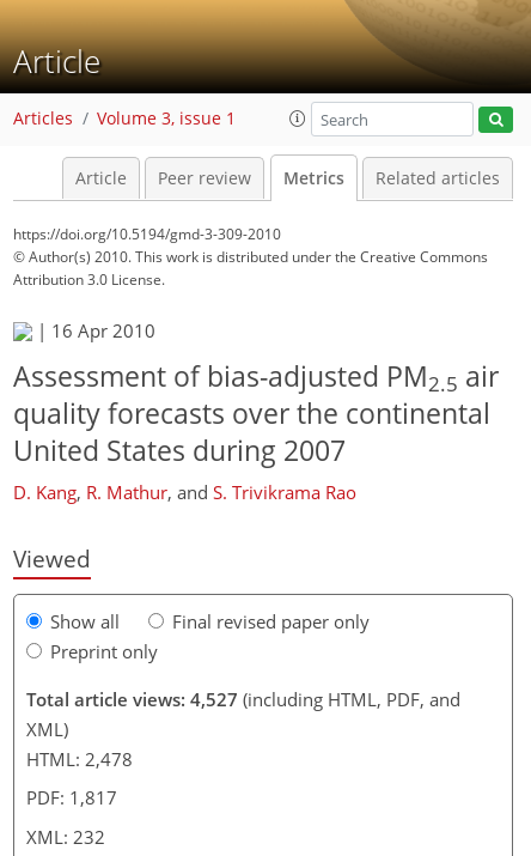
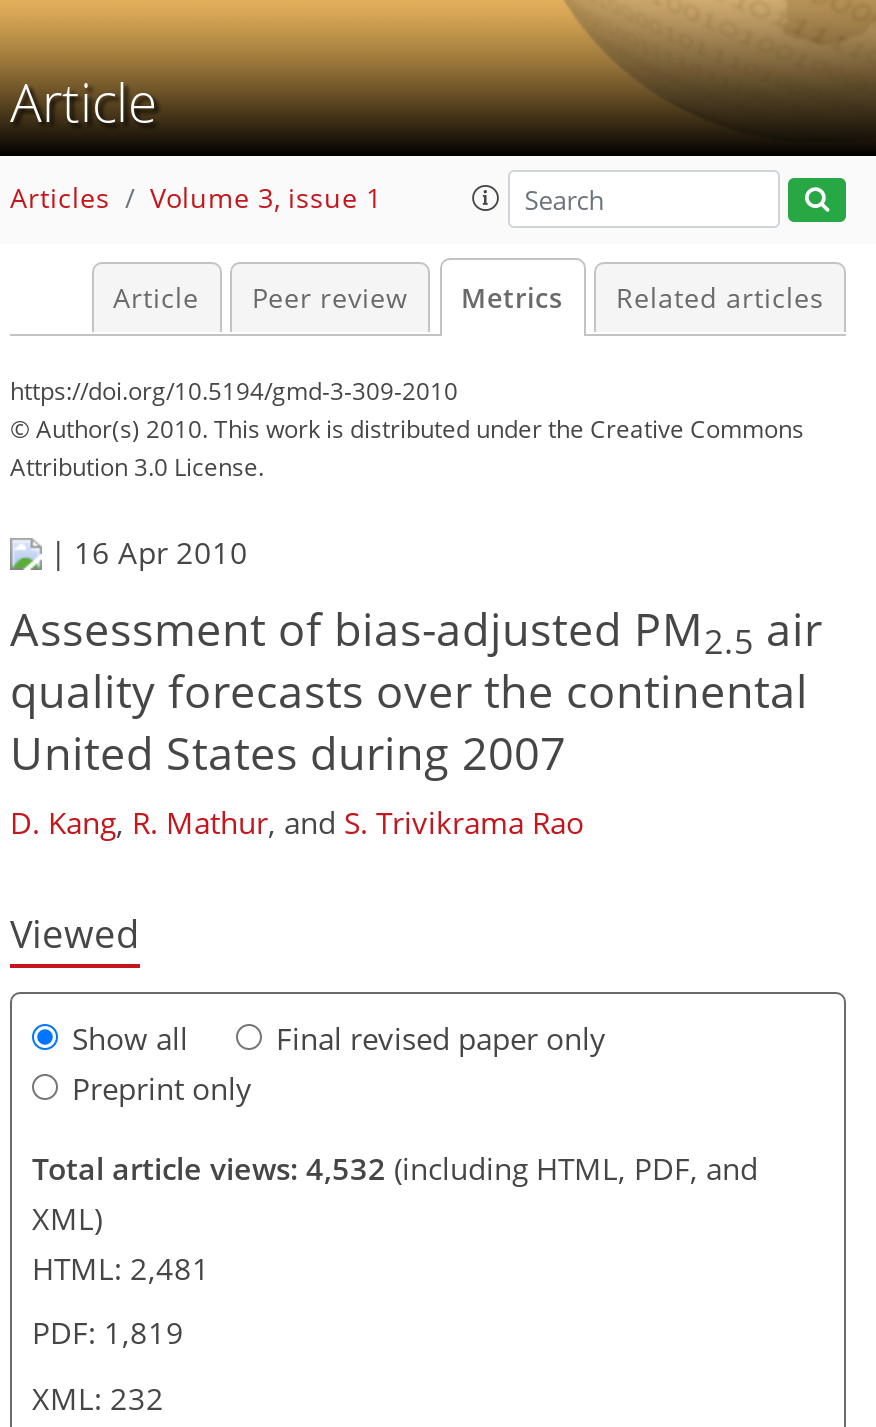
- Total article views: 4,527 (including HTML, PDF, and
+ Total article views: 4,532 (including HTML, PDF, and

- HTML: 2,478
+ HTML: 2,481

- PDF: 1,817
+ PDF: 1,819
